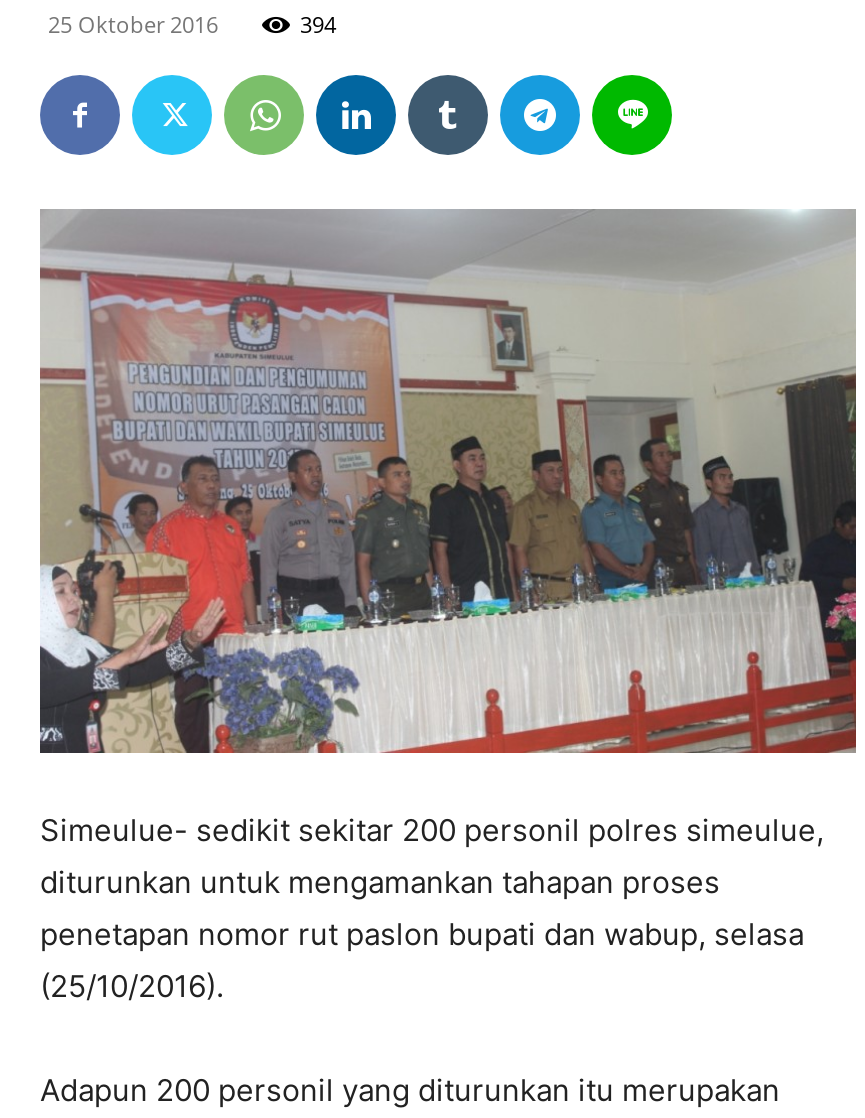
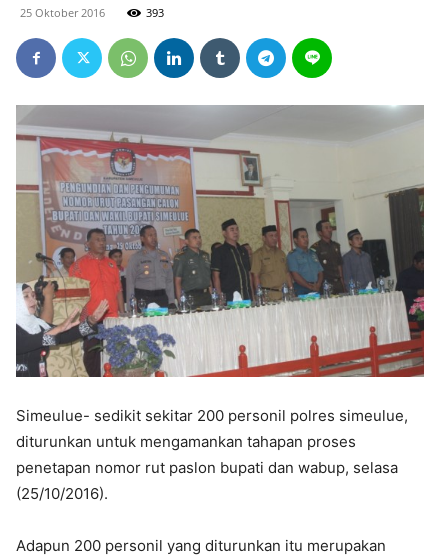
- 394
+ 393
